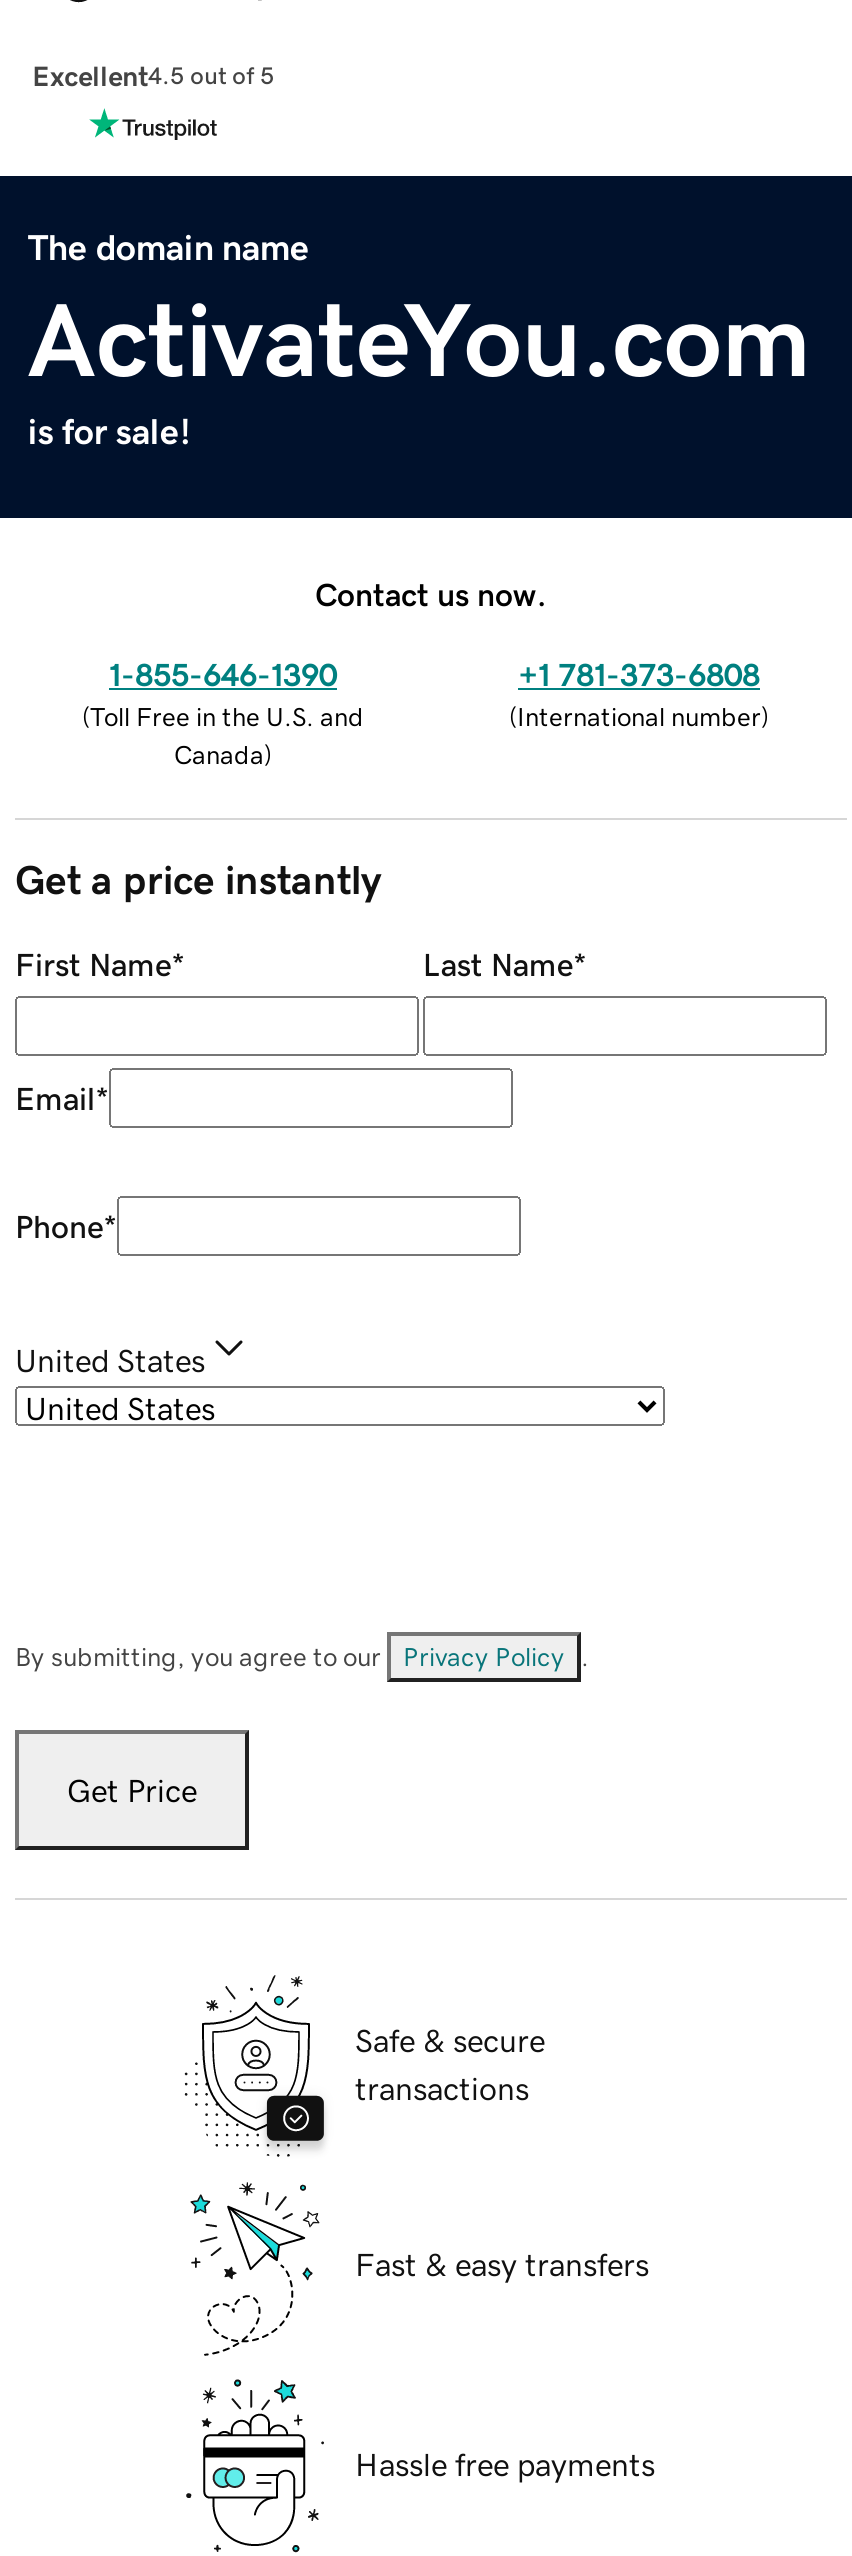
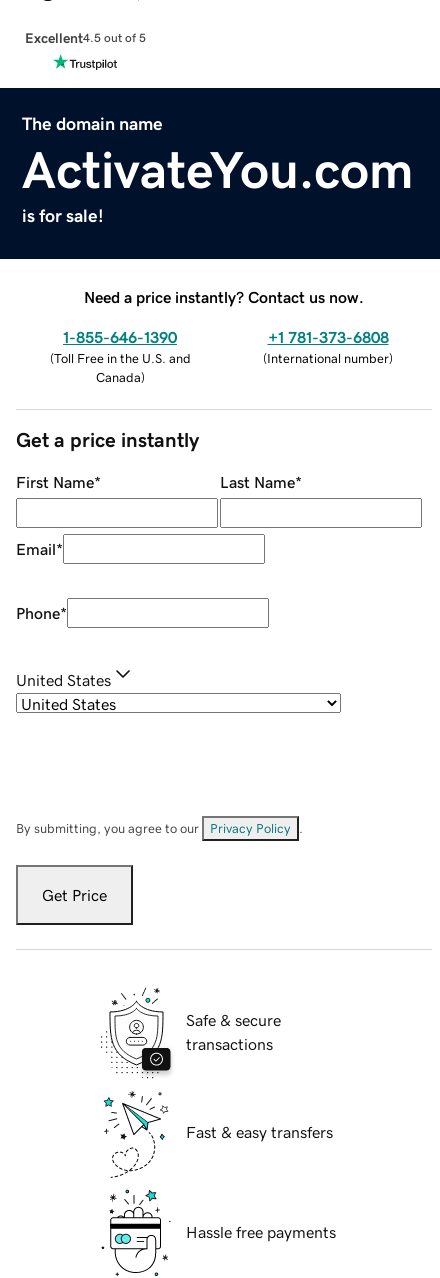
- Contact us now.
+ Need a price instantly? Contact us now.
